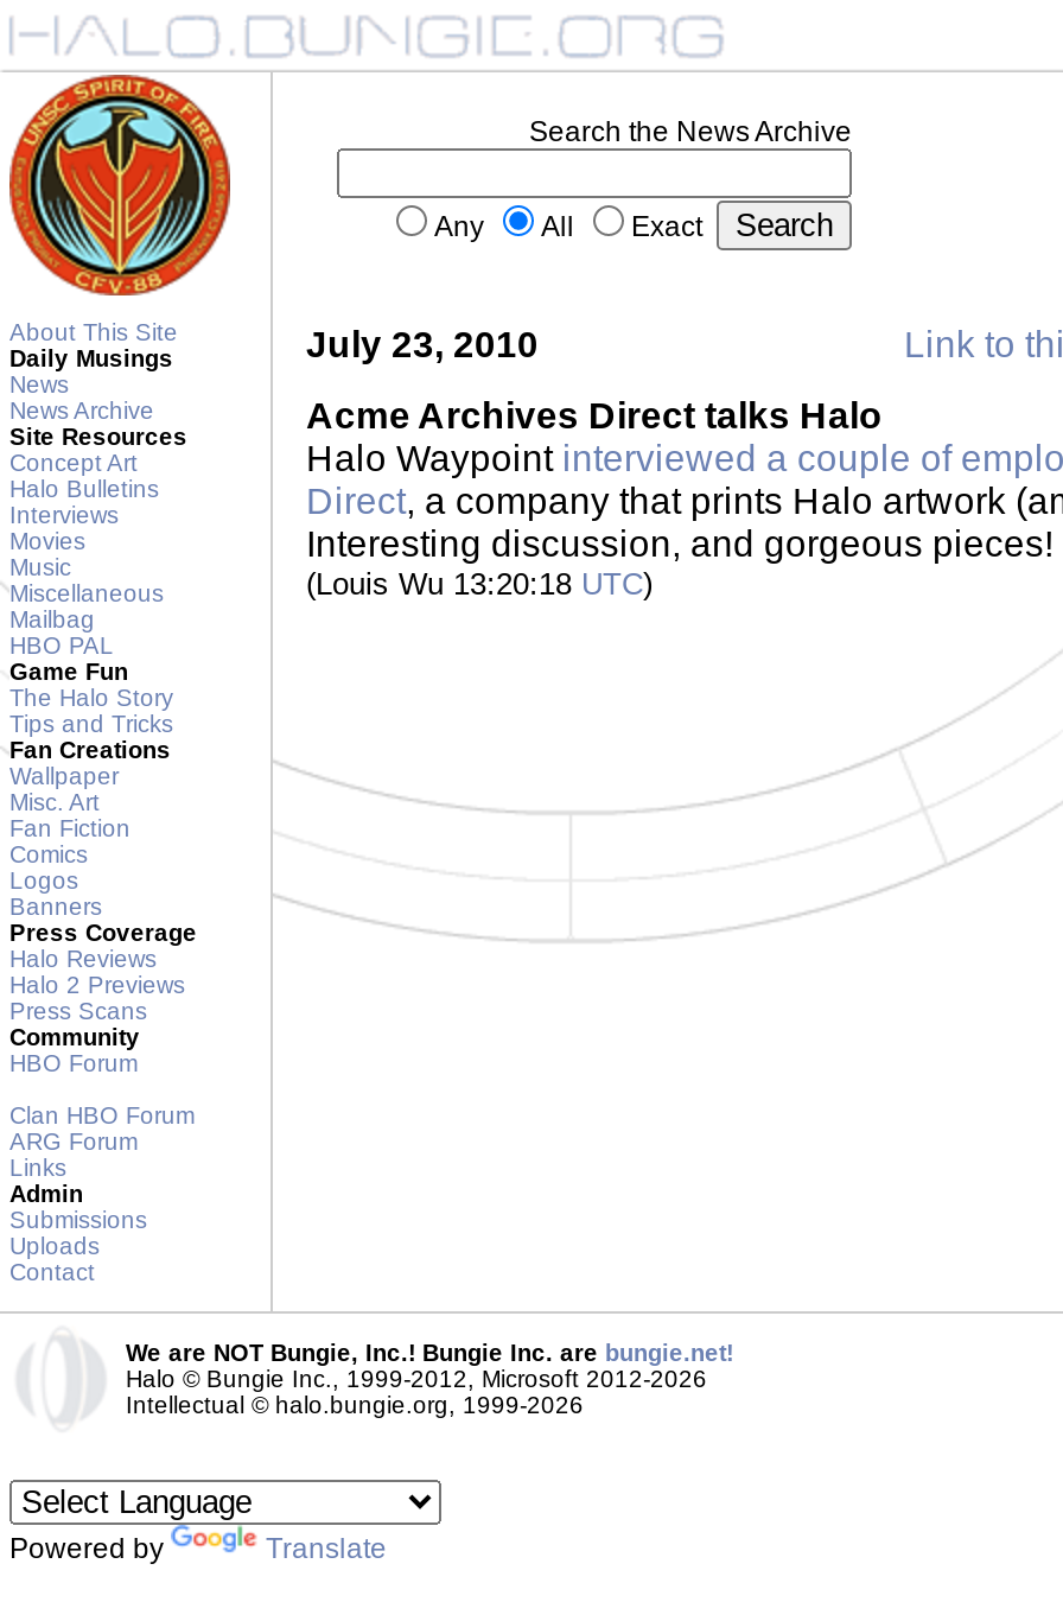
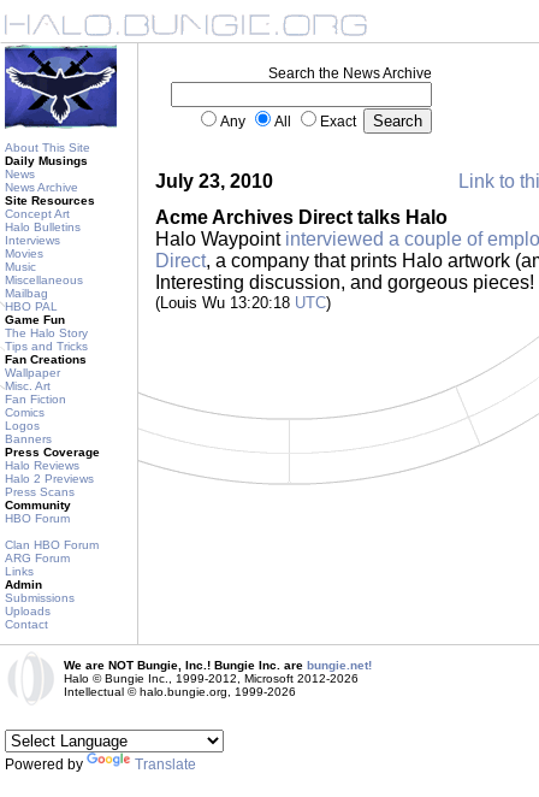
- [image]
+ [image]
